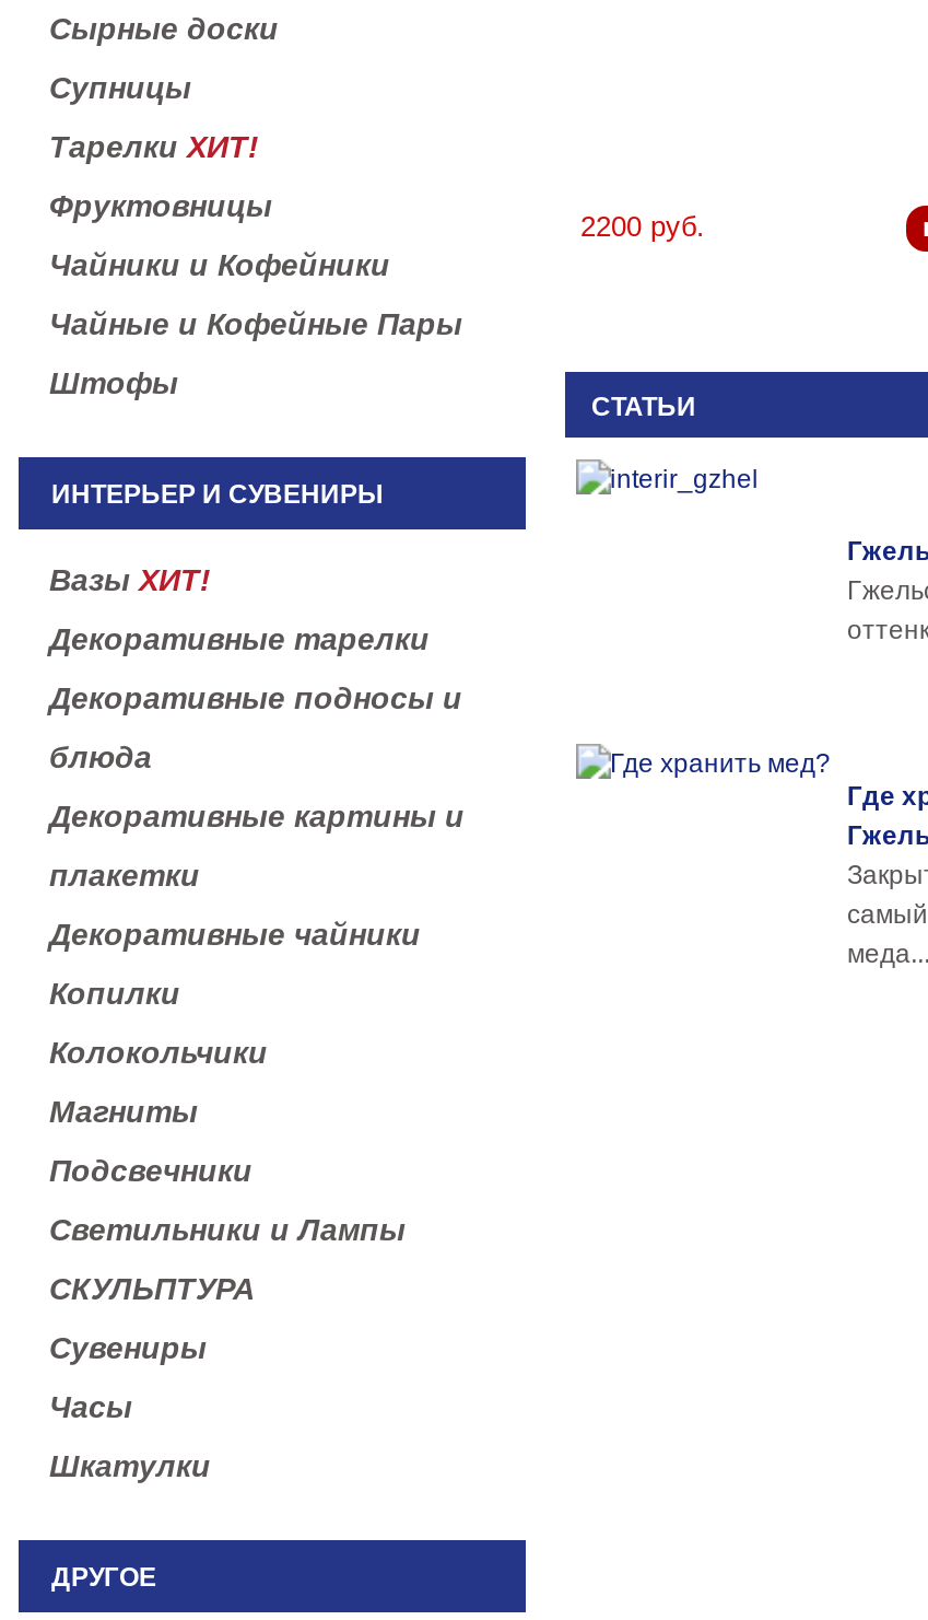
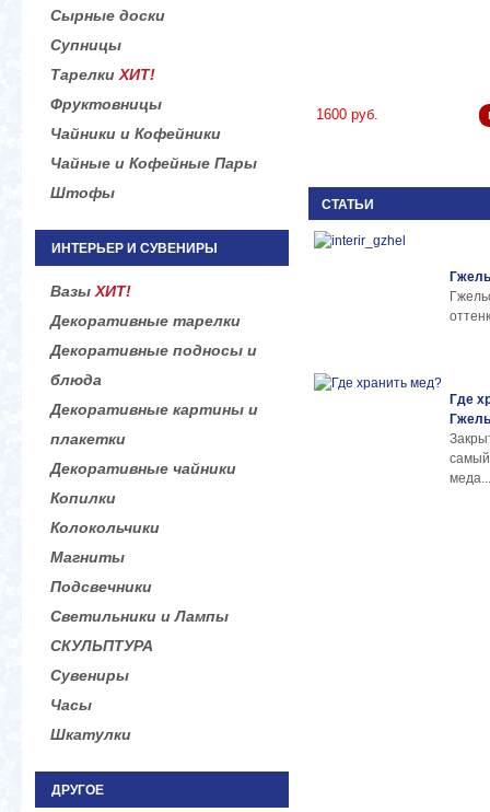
- 2200 руб.
+ 1600 руб.
